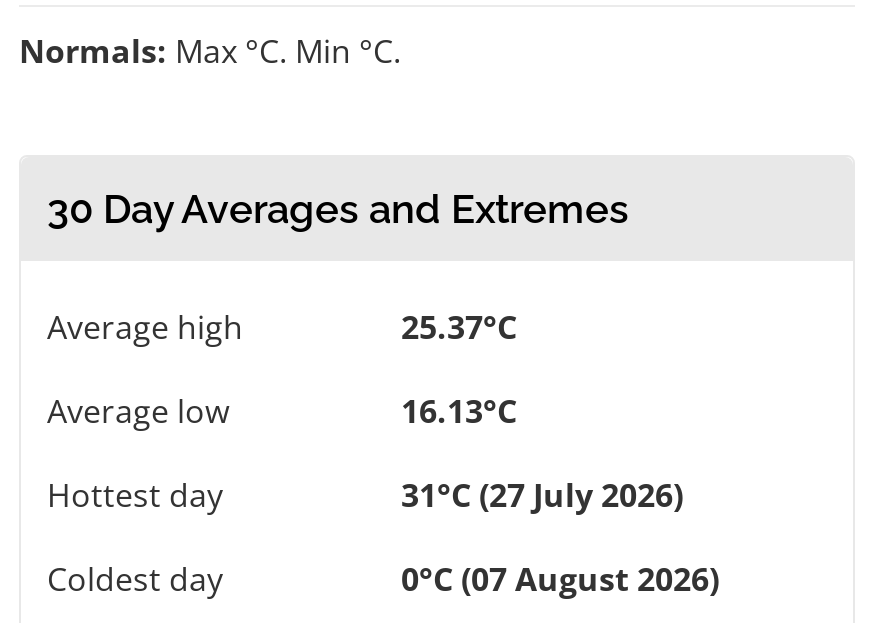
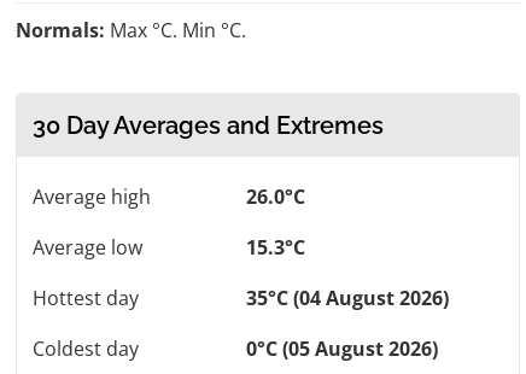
- 25.37°C
+ 26.0°C

- 16.13°C
+ 15.3°C

- 31°C (27 July 2026)
+ 35°C (04 August 2026)

- 0°C (07 August 2026)
+ 0°C (05 August 2026)
